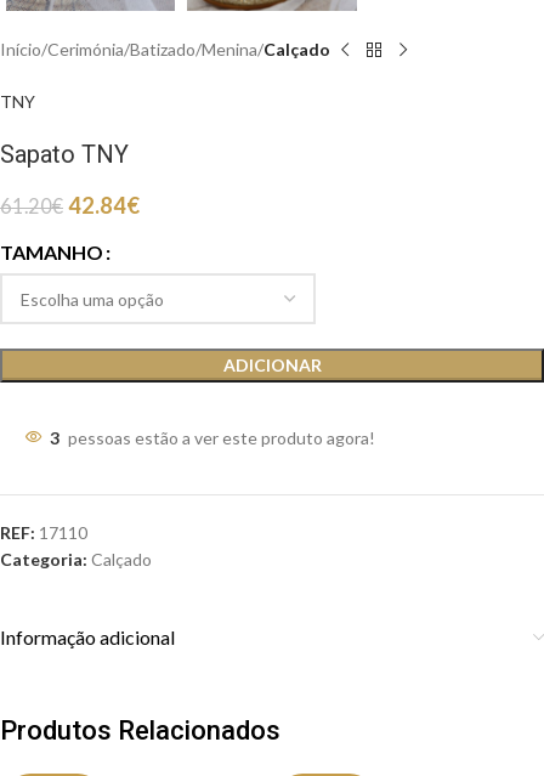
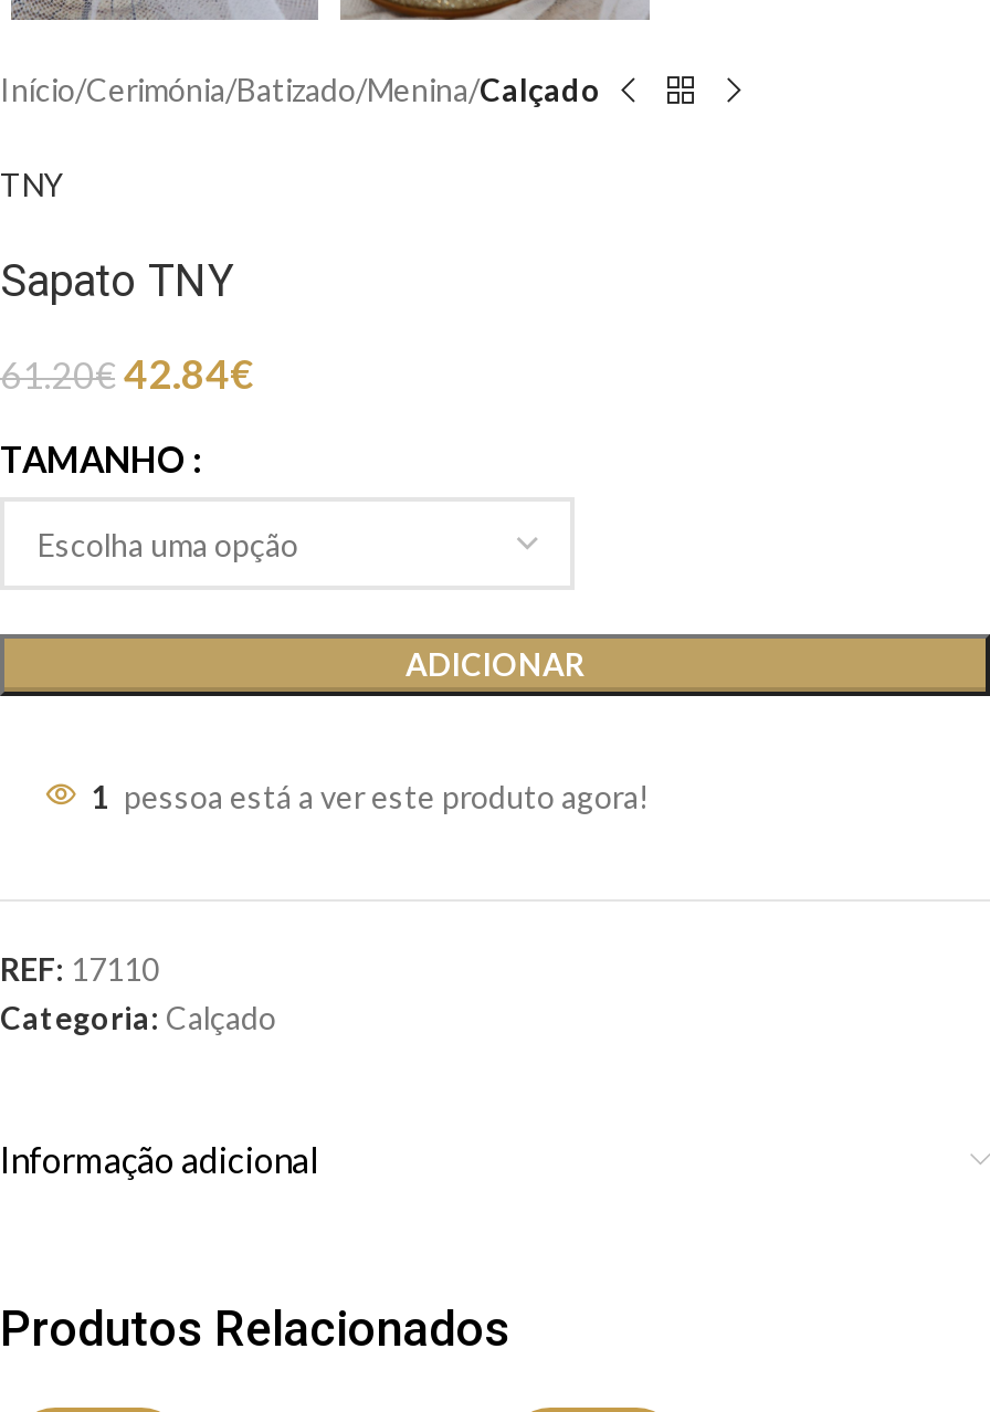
- 3 pessoas estão a ver este produto agora!
+ 1 pessoa está a ver este produto agora!
